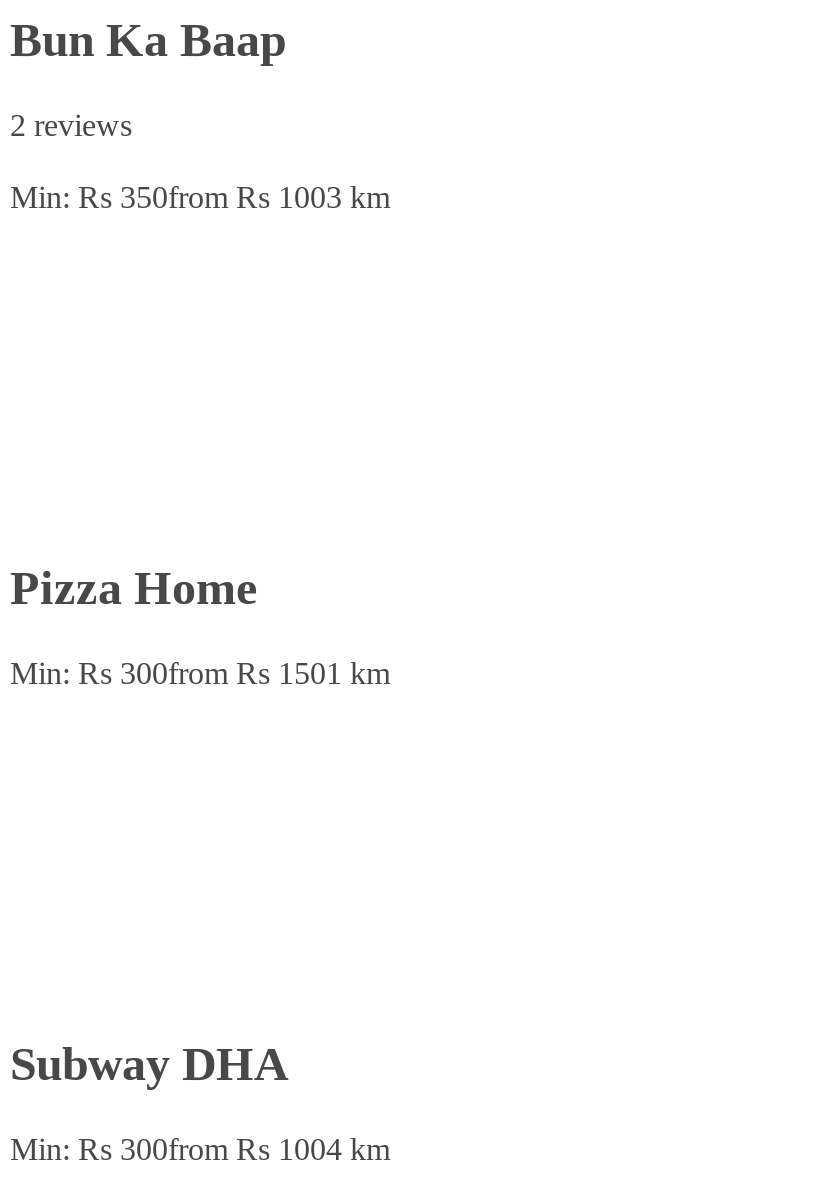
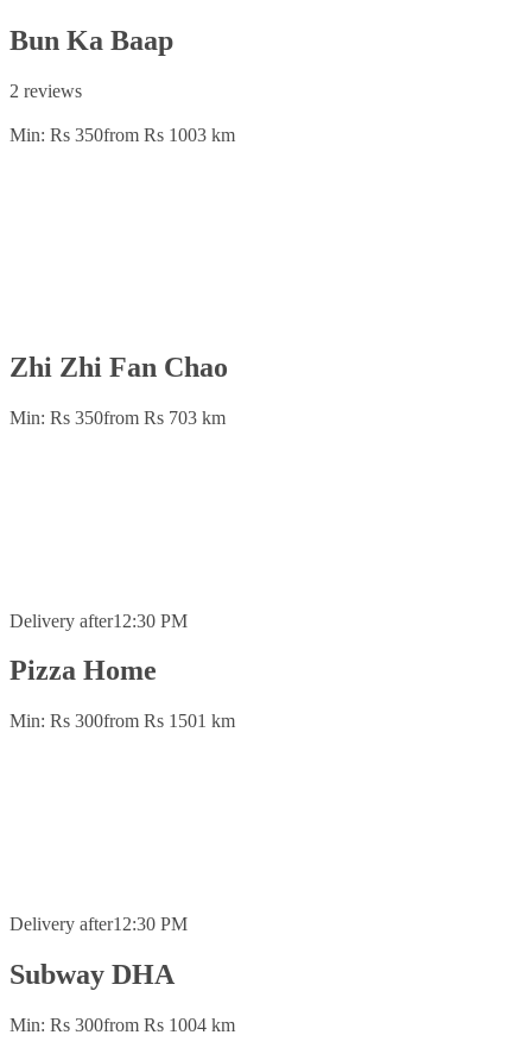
+ Zhi Zhi Fan Chao
+ Min: Rs 350from Rs 703 km

+ Delivery after12:30 PM

+ Delivery after12:30 PM
